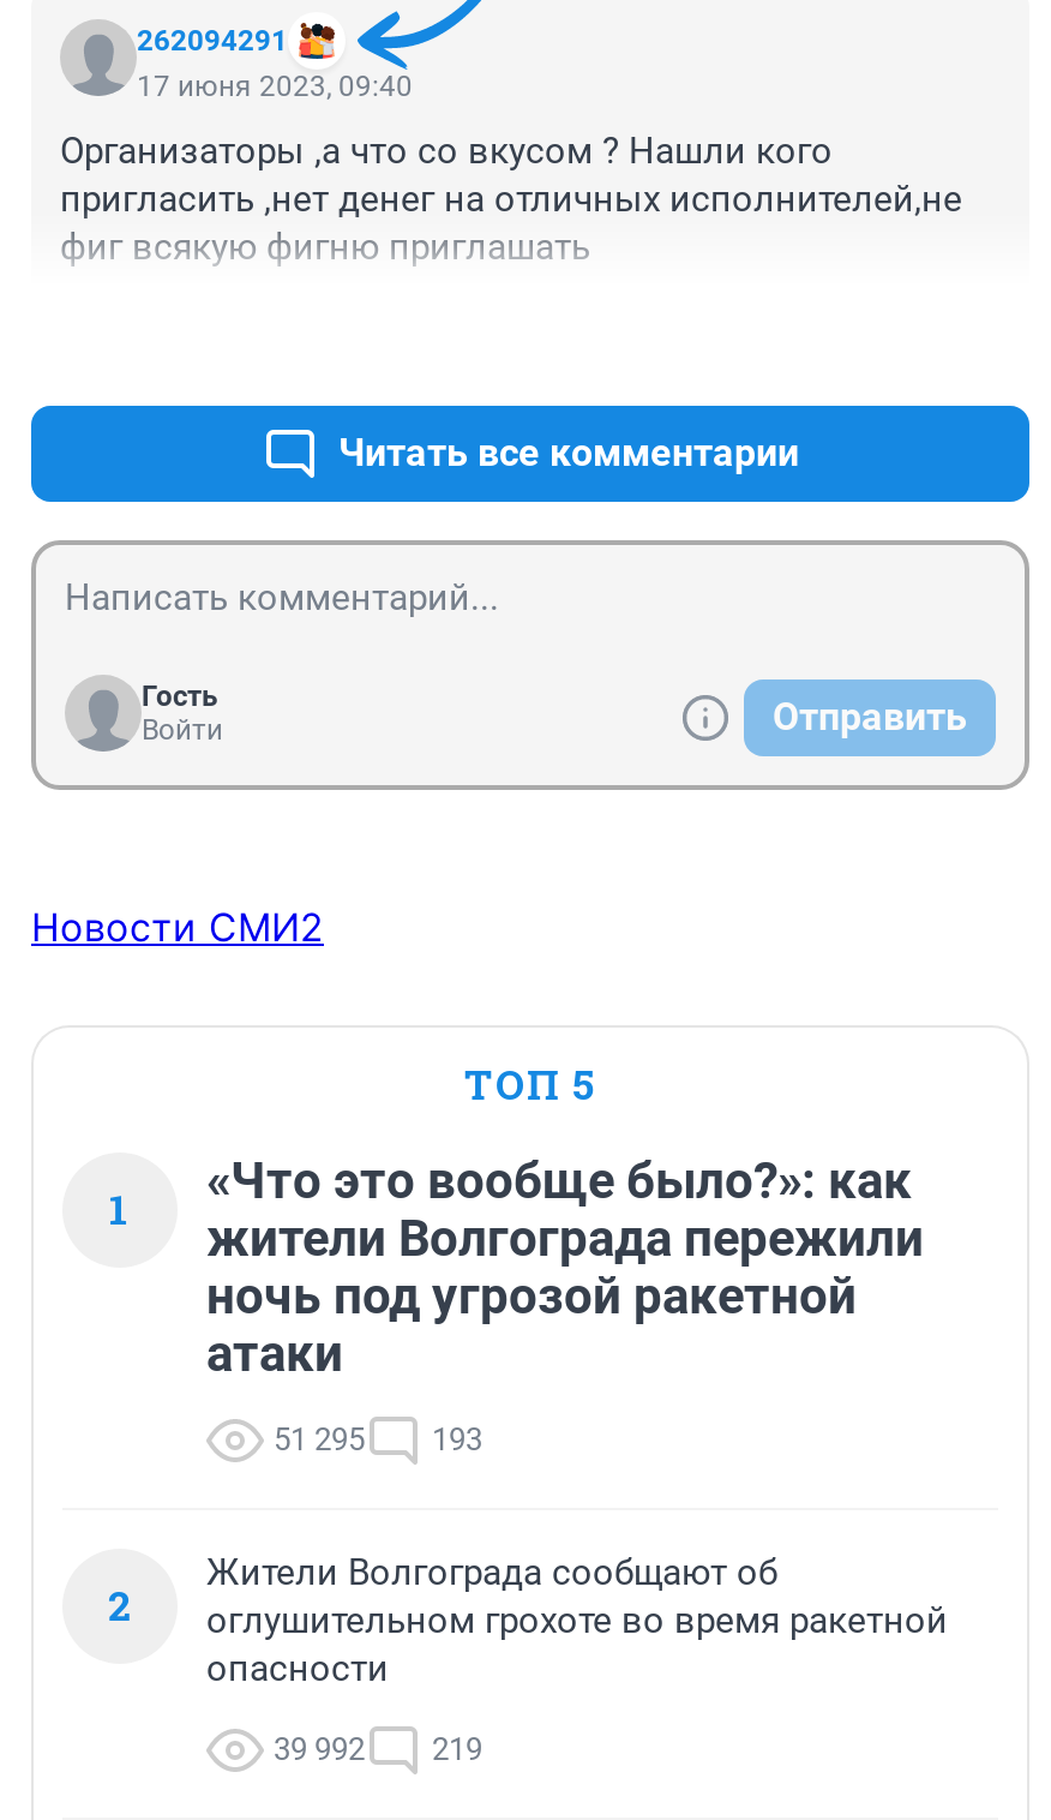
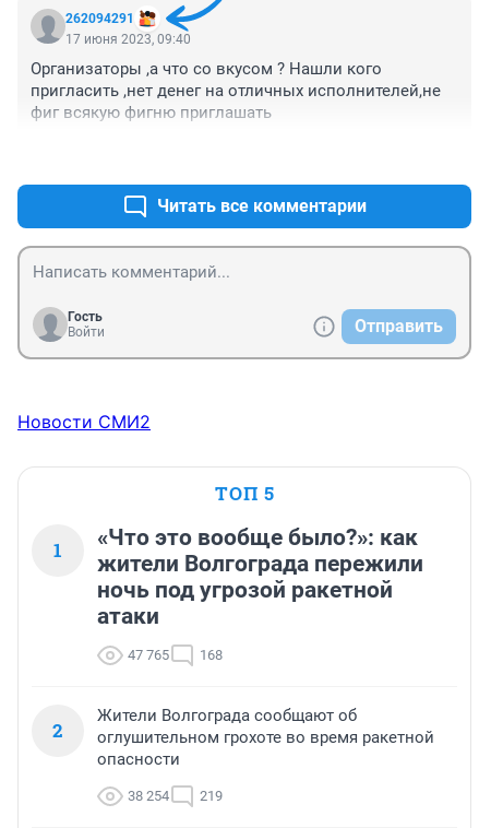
- 51 295
+ 47 765

- 193
+ 168

- 39 992 219
+ 38 254 219
